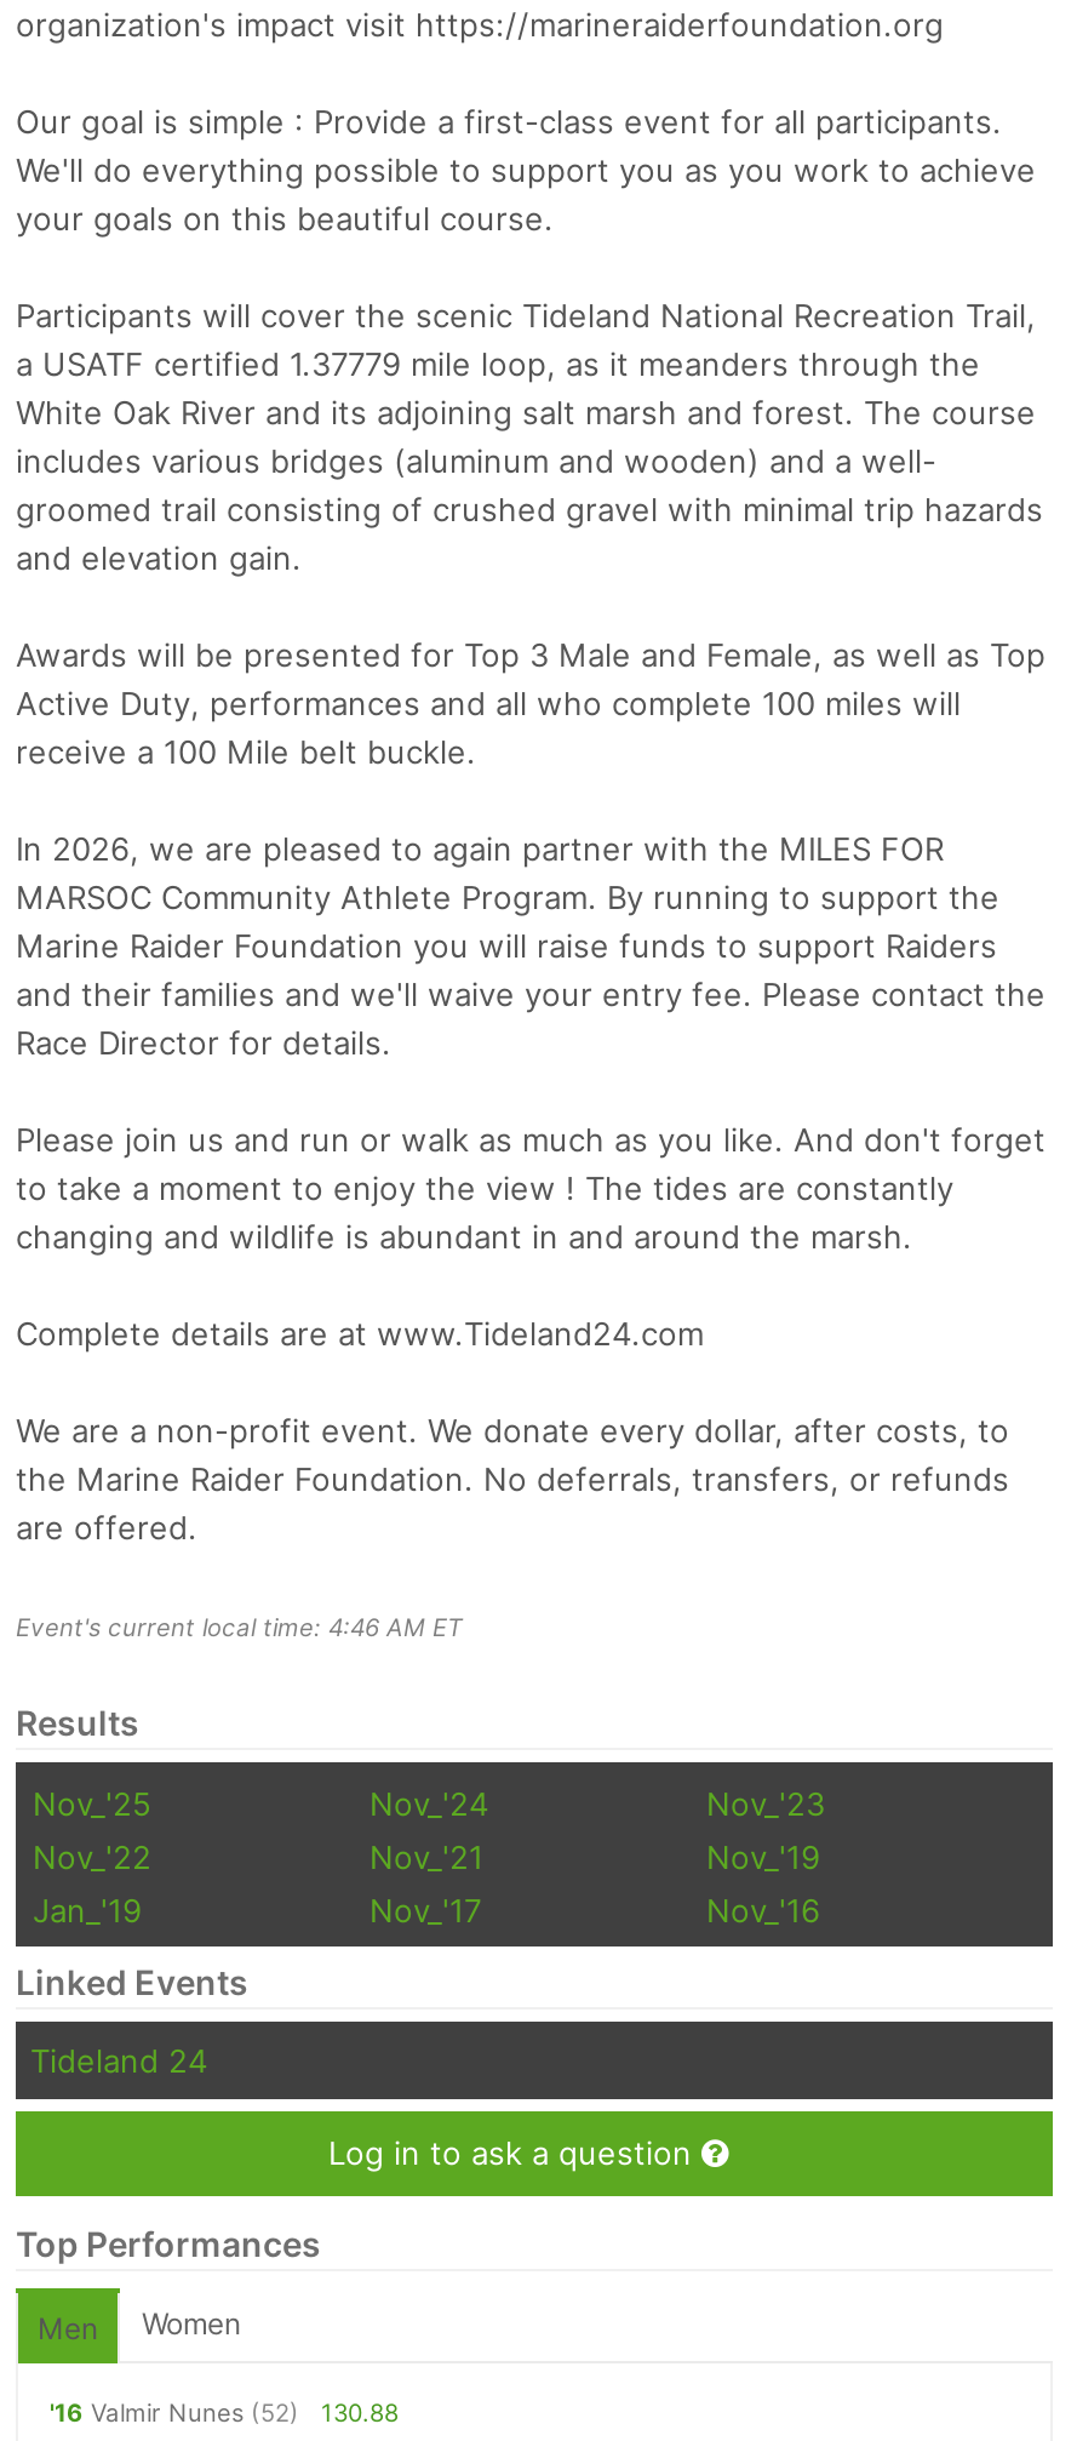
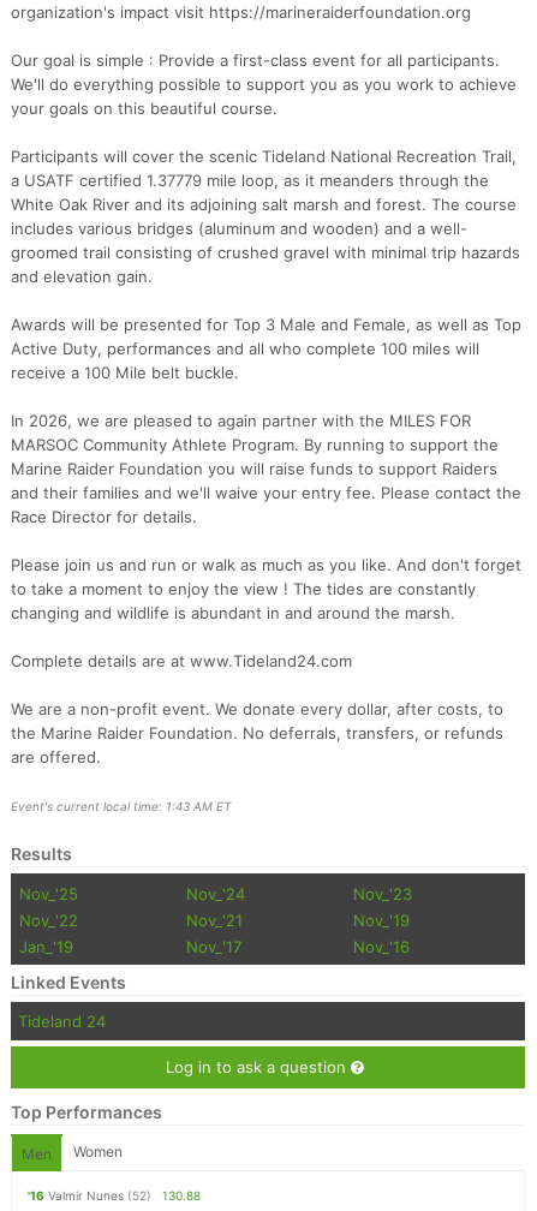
- Event's current local time: 4:46 AM ET
+ Event's current local time: 1:43 AM ET
